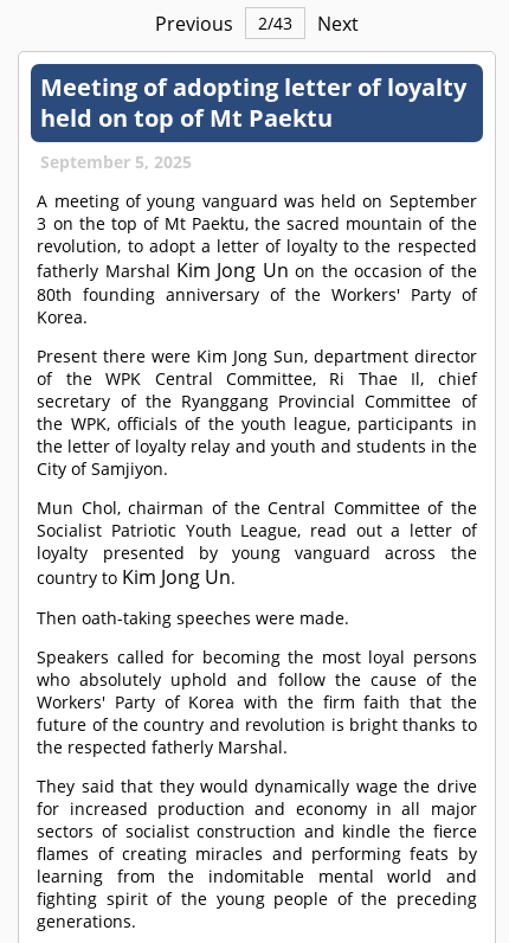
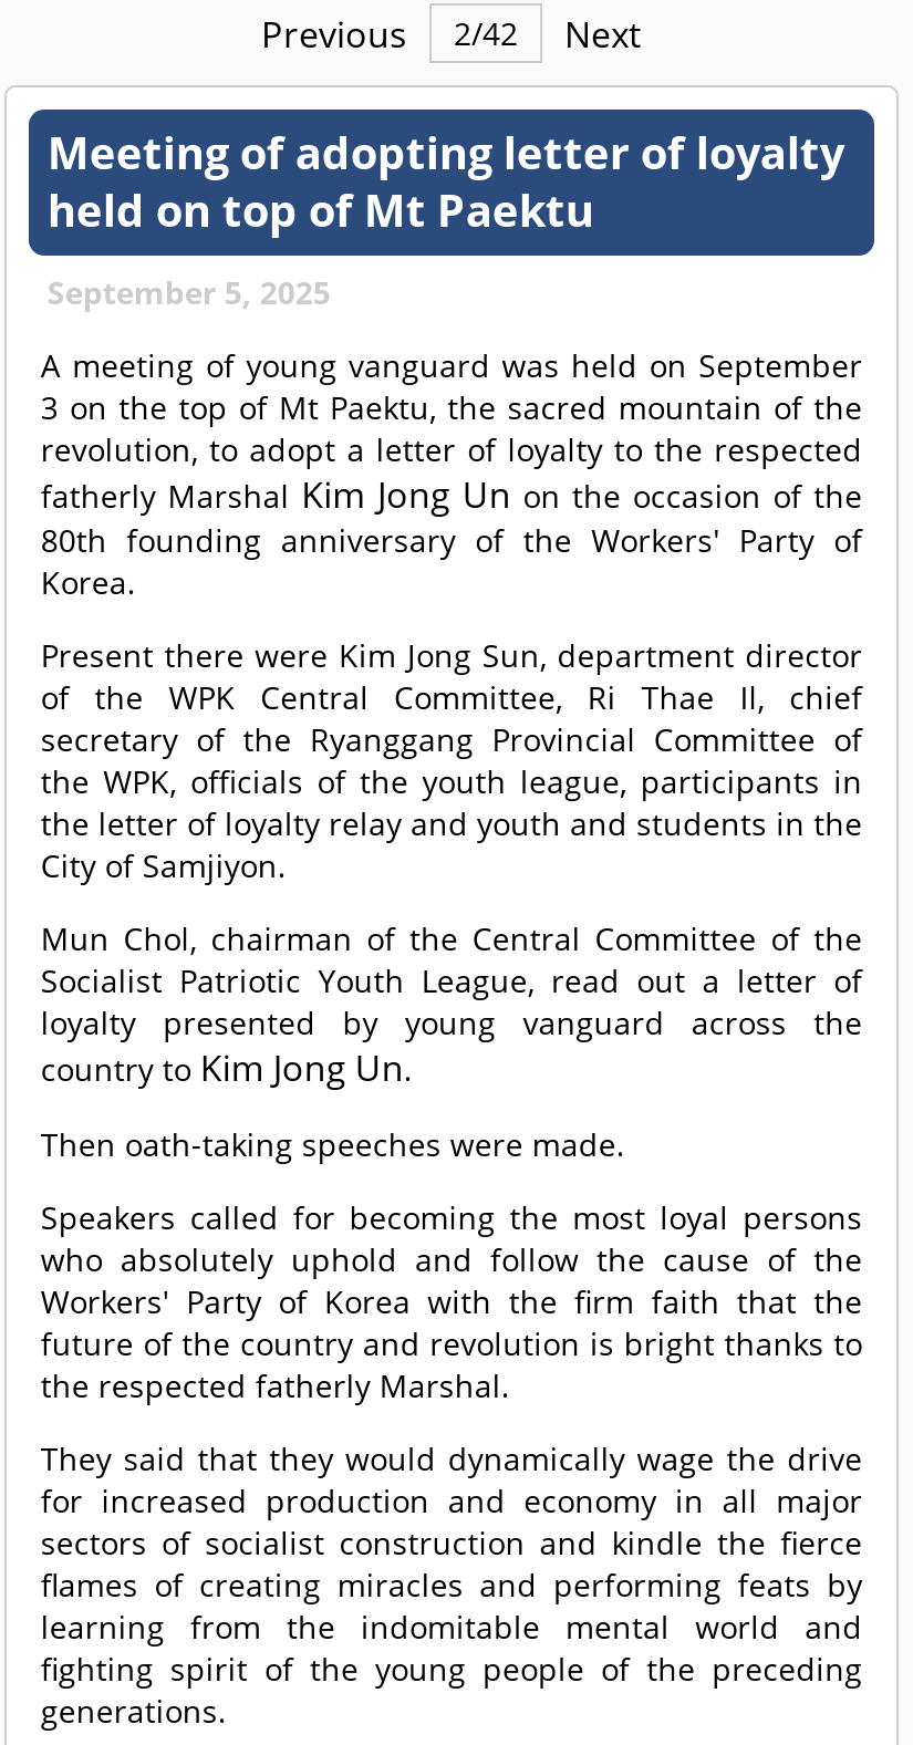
- Previous 2/43 Next
+ Previous 2/42 Next
